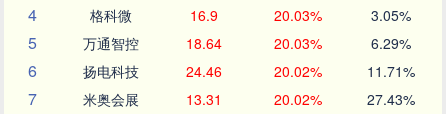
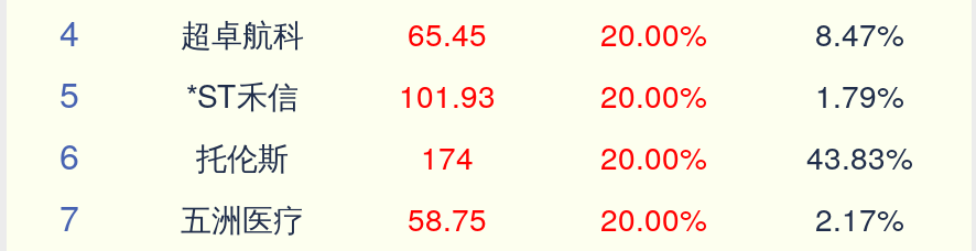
- 格科微
- 16.9
- 20.03%
- 3.05%
+ 超卓航科
+ 65.45
+ 20.00%
+ 8.47%

- 万通智控
- 18.64
- 20.03%
- 6.29%
+ *ST禾信
+ 101.93
+ 20.00%
+ 1.79%

- 扬电科技
- 24.46
- 20.02%
- 11.71%
+ 托伦斯
+ 174
+ 20.00%
+ 43.83%

- 米奥会展
- 13.31
- 20.02%
- 27.43%
+ 五洲医疗
+ 58.75
+ 20.00%
+ 2.17%
